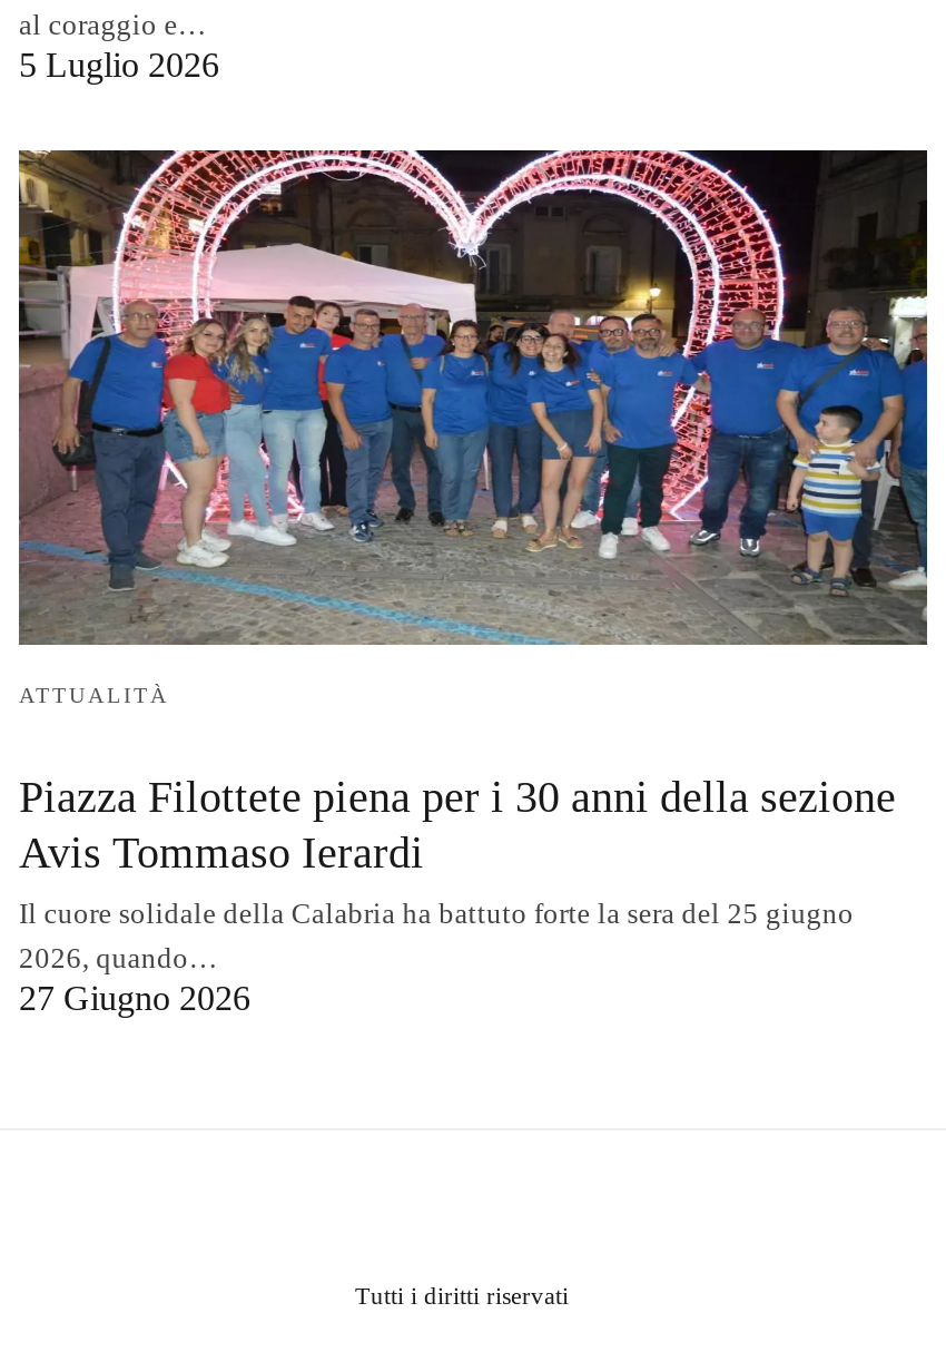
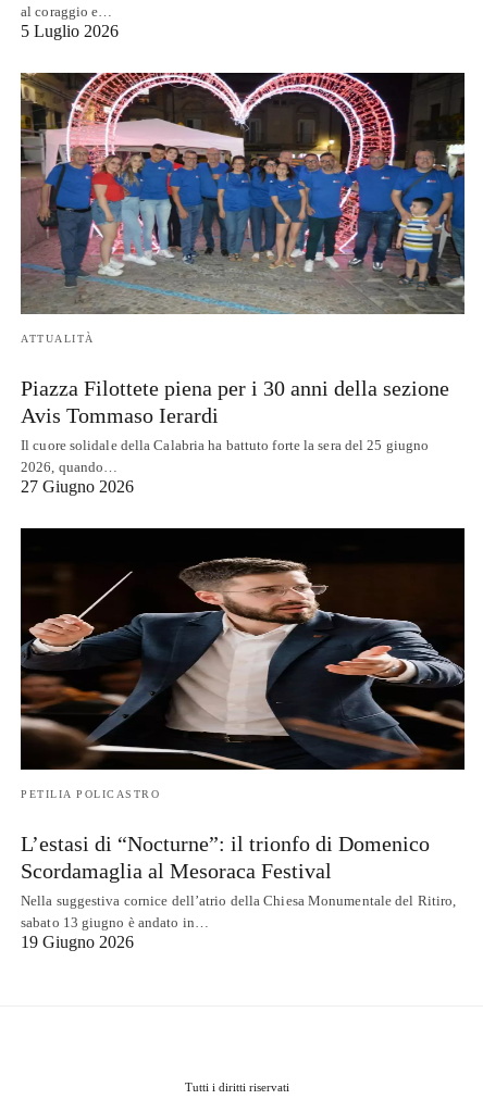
+ [image]
+ PETILIA POLICASTRO
+ L’estasi di “Nocturne”: il trionfo di Domenico
+ Scordamaglia al Mesoraca Festival
+ Nella suggestiva cornice dell’atrio della Chiesa Monumentale del Ritiro,
+ sabato 13 giugno è andato in…
+ 19 Giugno 2026
